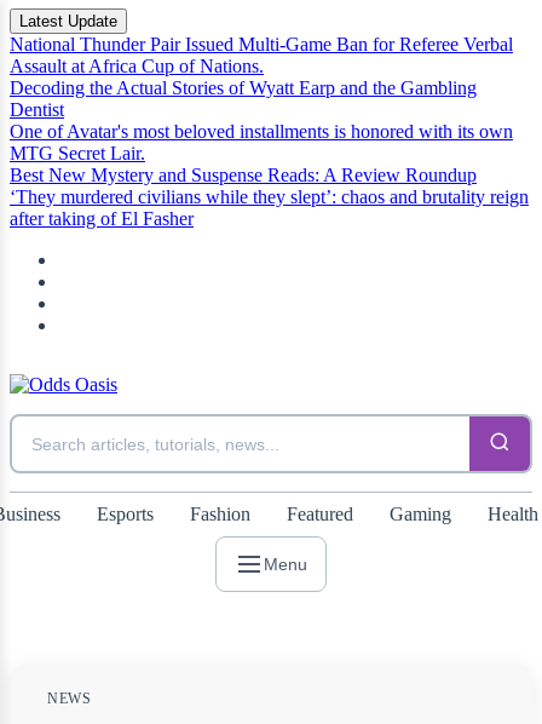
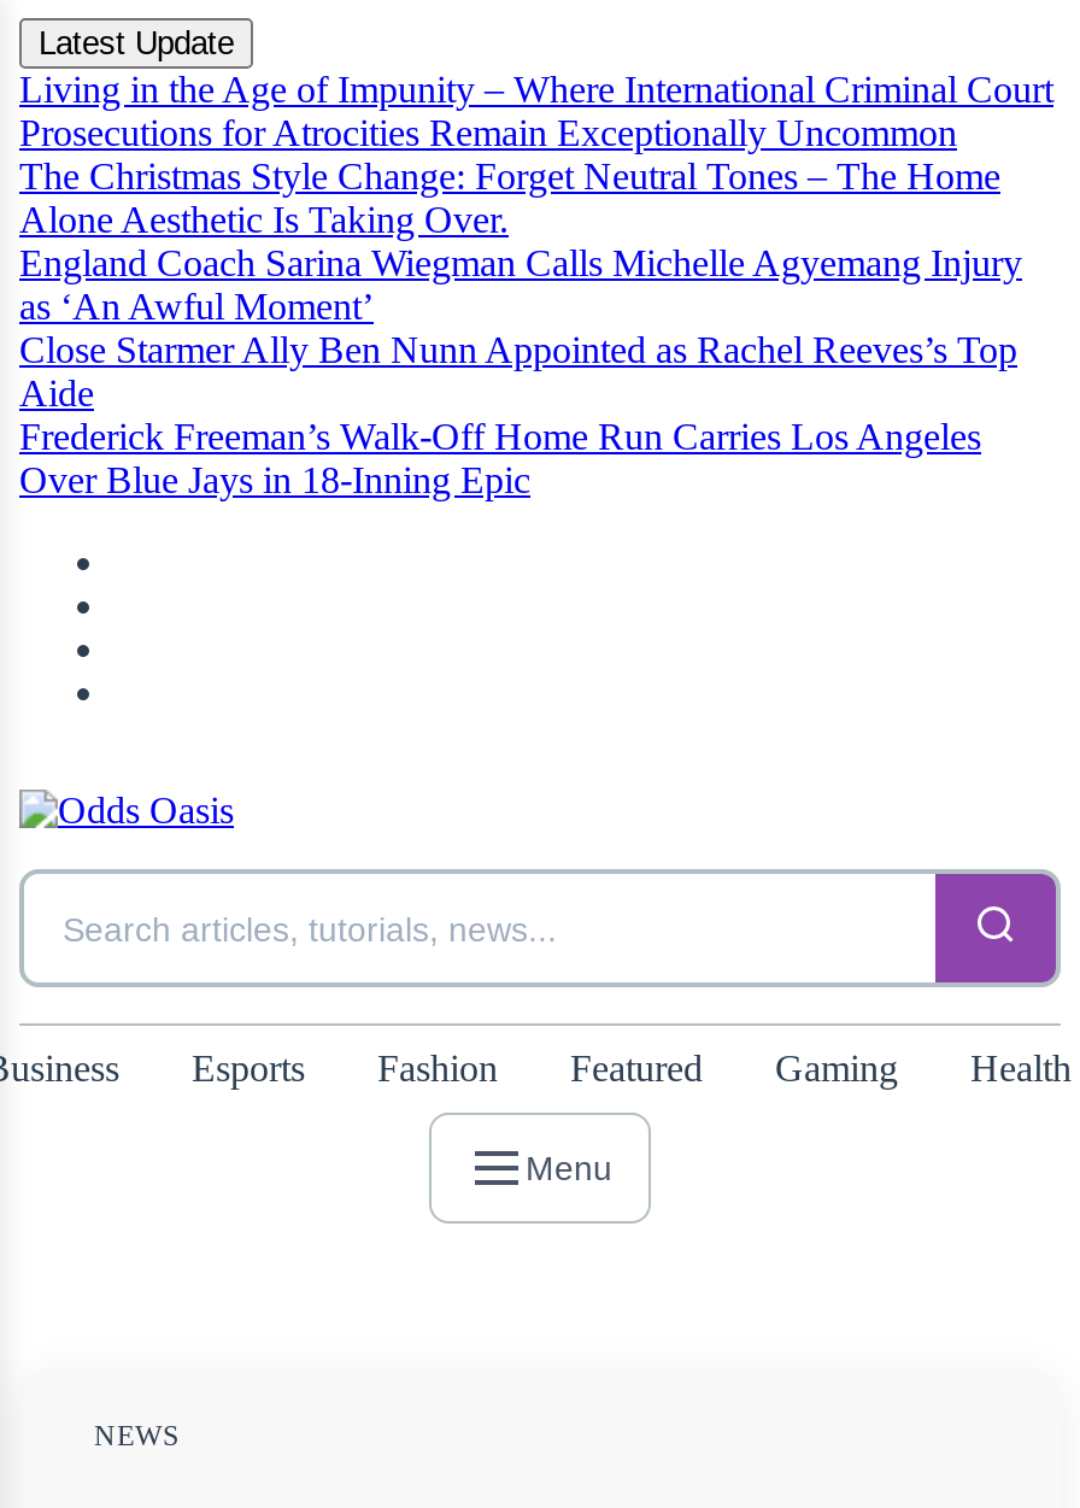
- National Thunder Pair Issued Multi-Game Ban for Referee Verbal
- Assault at Africa Cup of Nations.
- Decoding the Actual Stories of Wyatt Earp and the Gambling
- Dentist
- One of Avatar's most beloved installments is honored with its own
- MTG Secret Lair.
- Best New Mystery and Suspense Reads: A Review Roundup
- ‘They murdered civilians while they slept’: chaos and brutality reign
- after taking of El Fasher
+ Living in the Age of Impunity – Where International Criminal Court
+ Prosecutions for Atrocities Remain Exceptionally Uncommon
+ The Christmas Style Change: Forget Neutral Tones – The Home
+ Alone Aesthetic Is Taking Over.
+ England Coach Sarina Wiegman Calls Michelle Agyemang Injury
+ as ‘An Awful Moment’
+ Close Starmer Ally Ben Nunn Appointed as Rachel Reeves’s Top
+ Aide
+ Frederick Freeman’s Walk-Off Home Run Carries Los Angeles
+ Over Blue Jays in 18-Inning Epic
